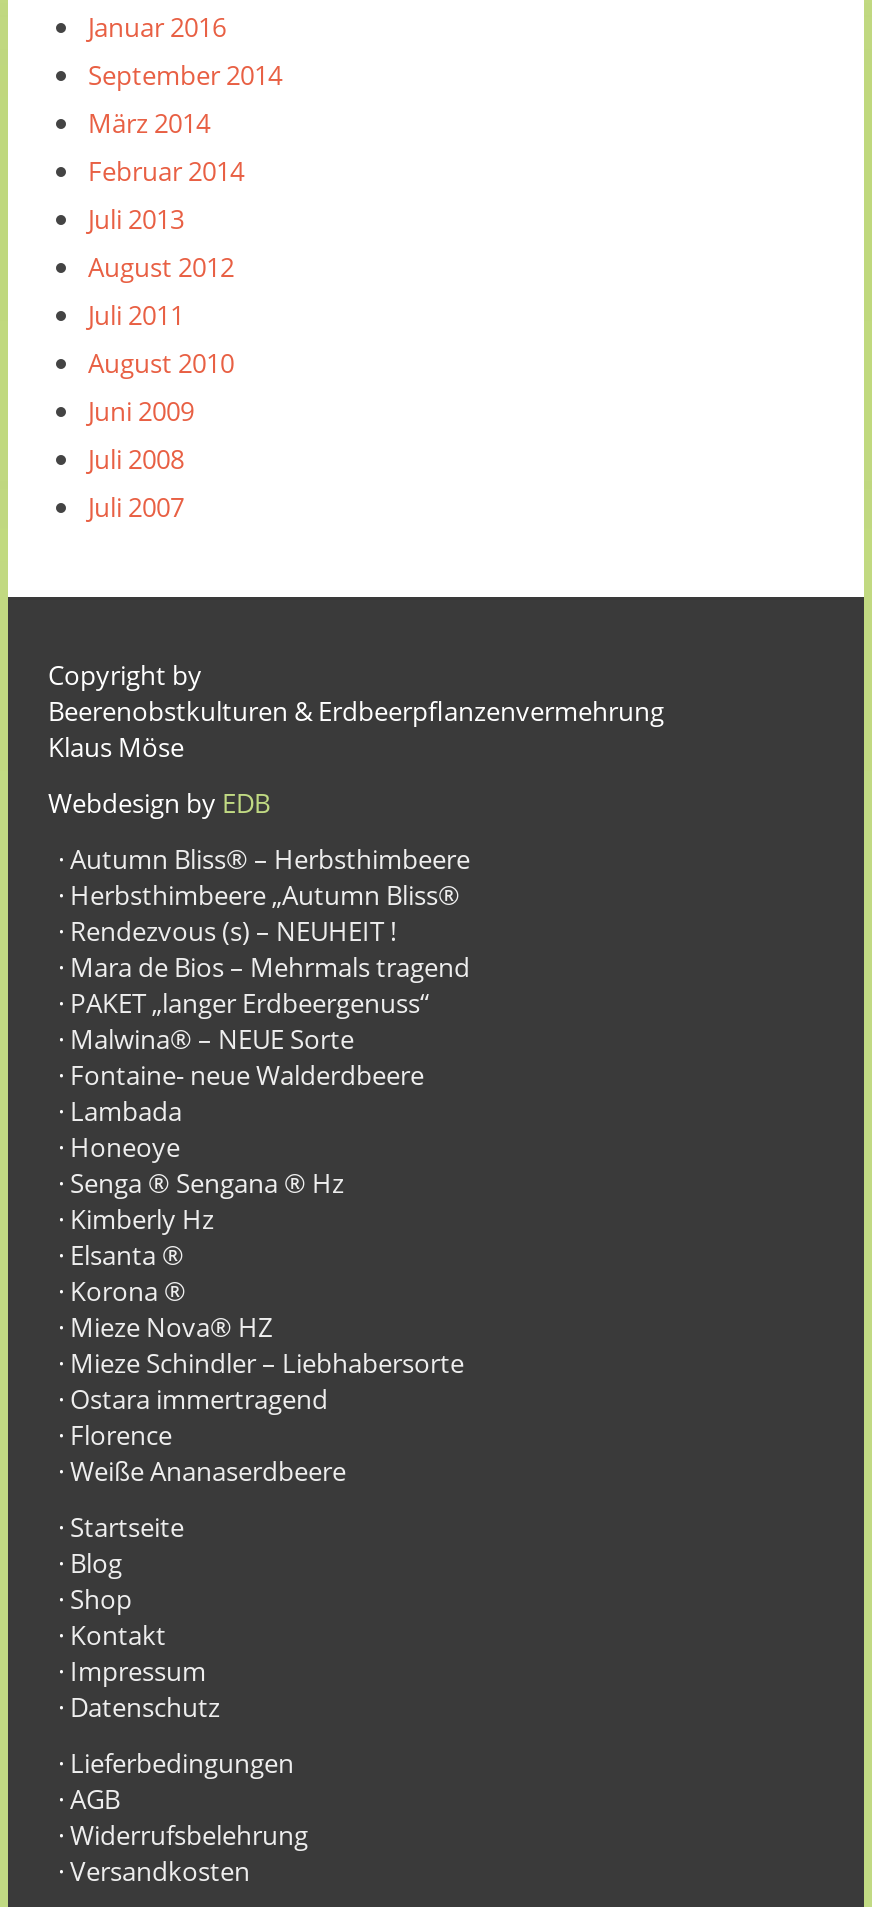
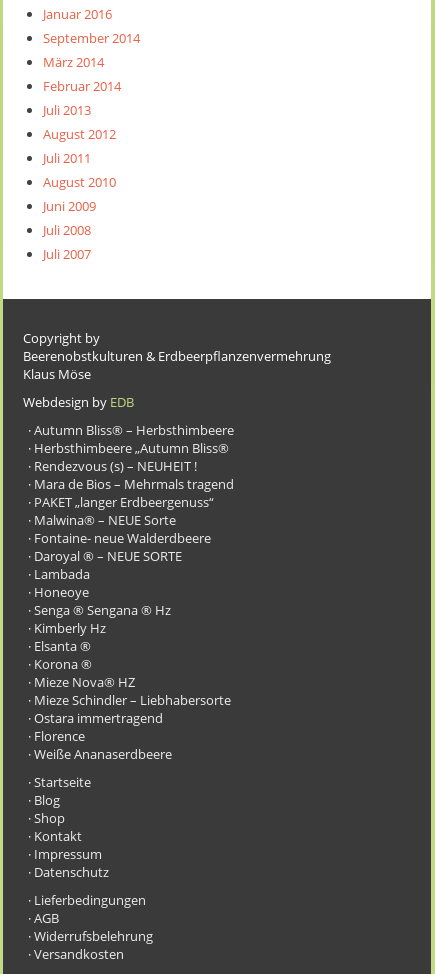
+ Daroyal ® – NEUE SORTE
